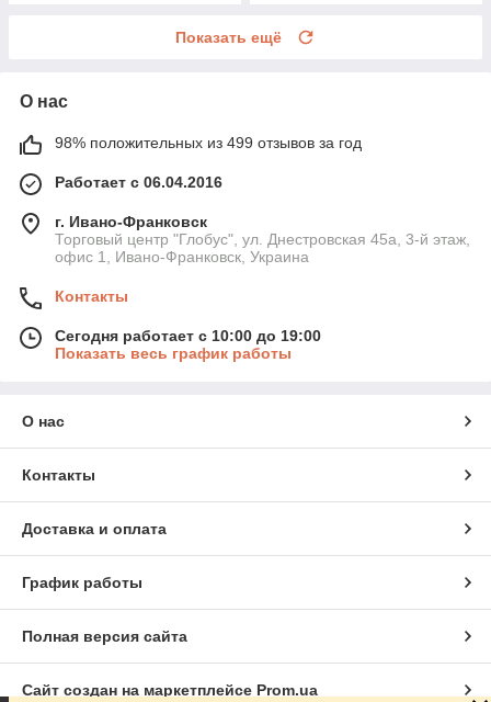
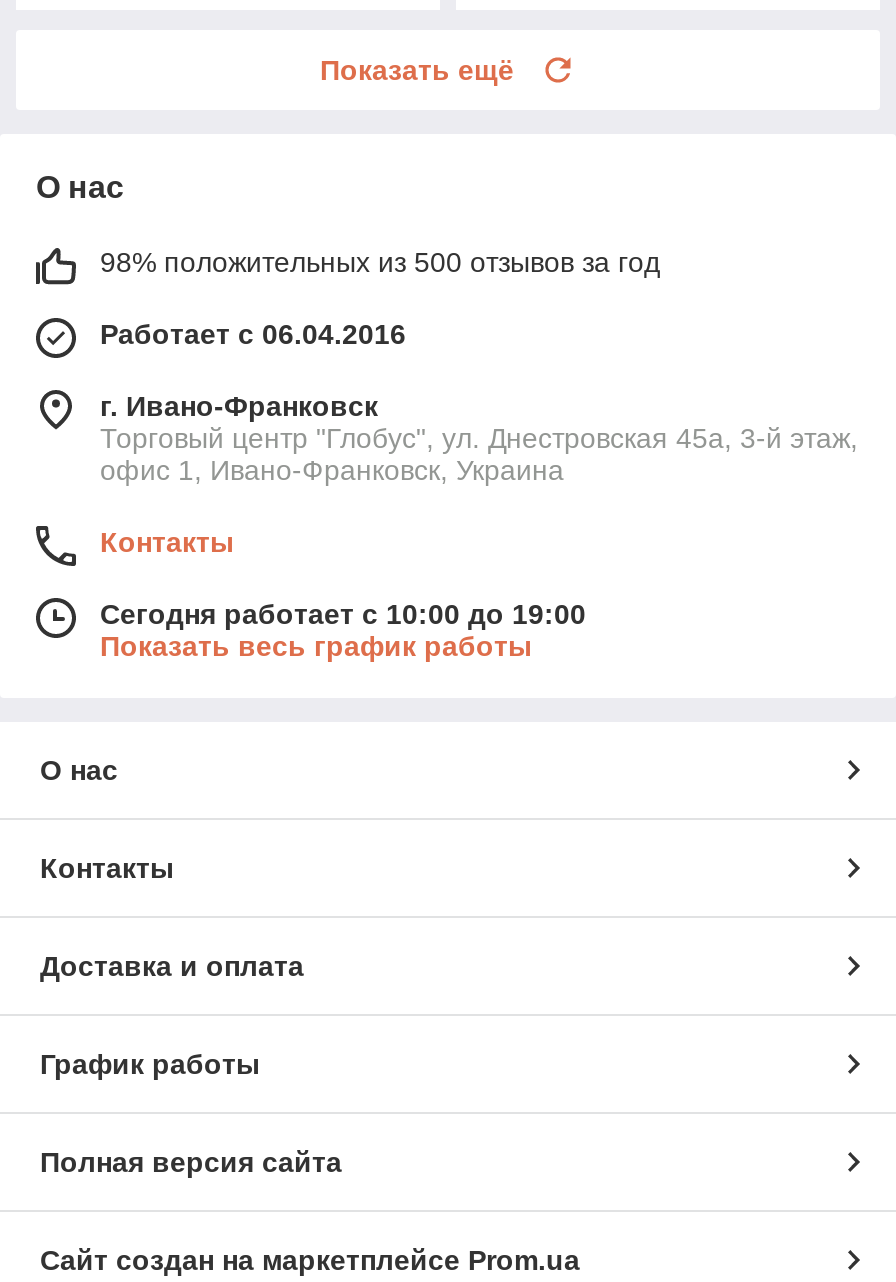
- 98% положительных из 499 отзывов за год
+ 98% положительных из 500 отзывов за год
